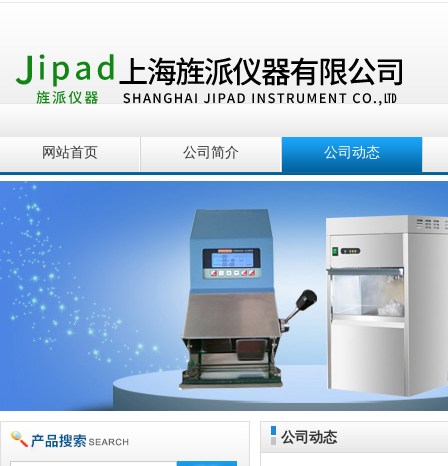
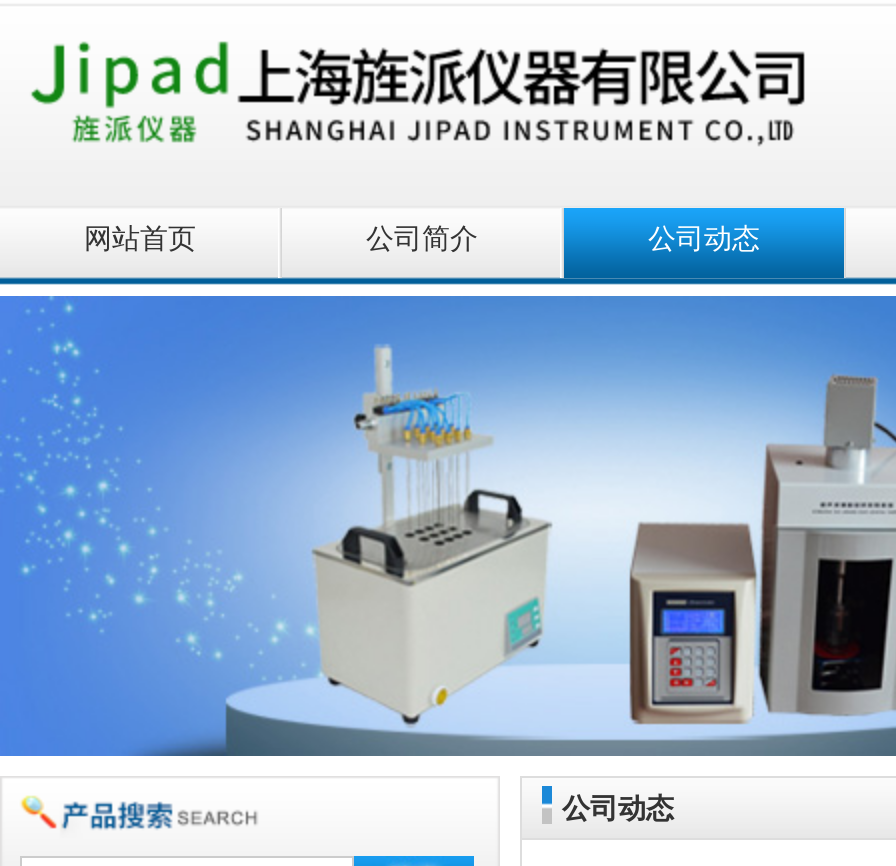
- [image]
+ [image]
